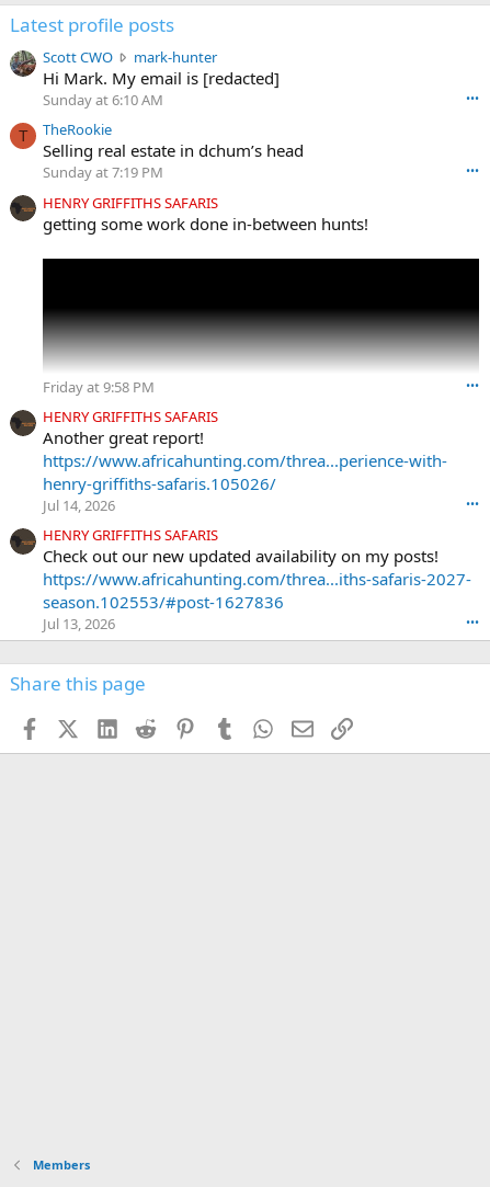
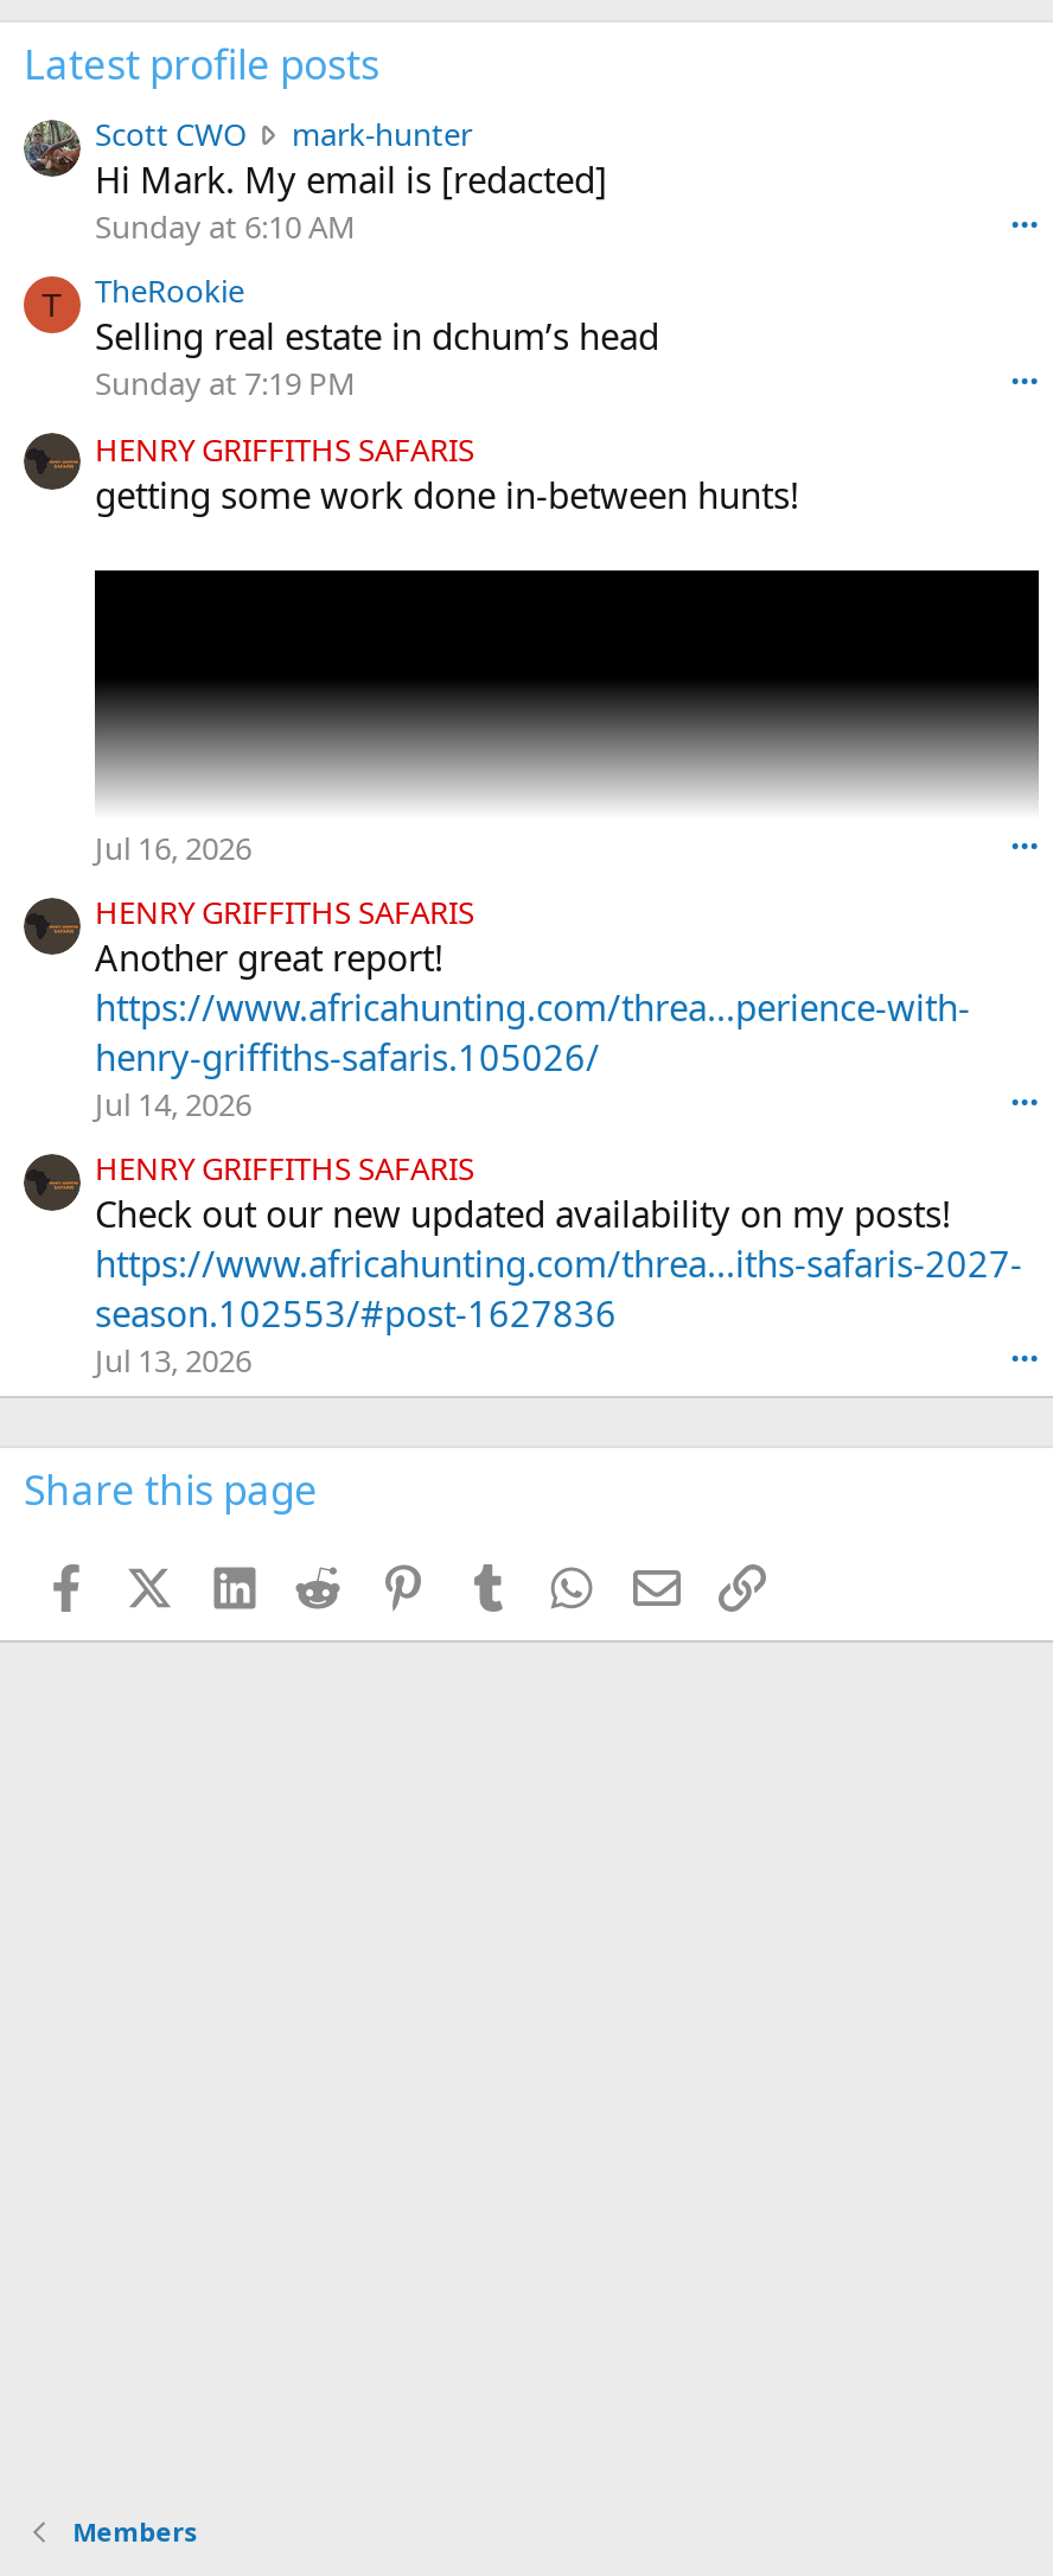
- Friday at 9:58 PM
+ Jul 16, 2026
